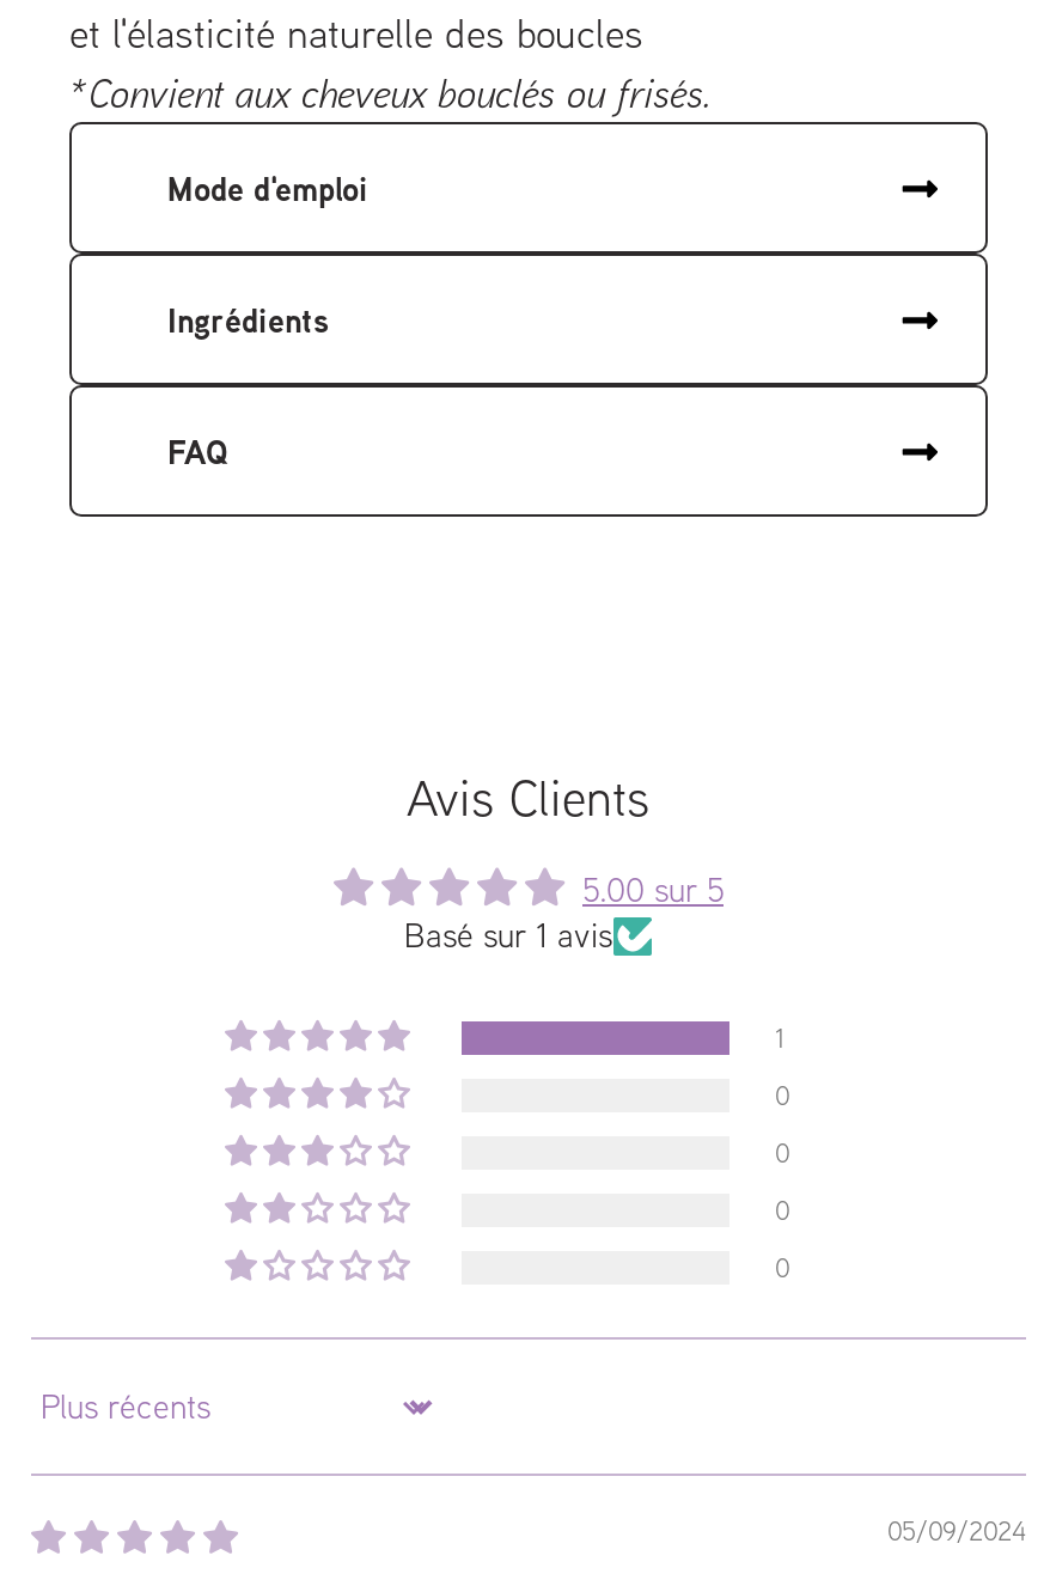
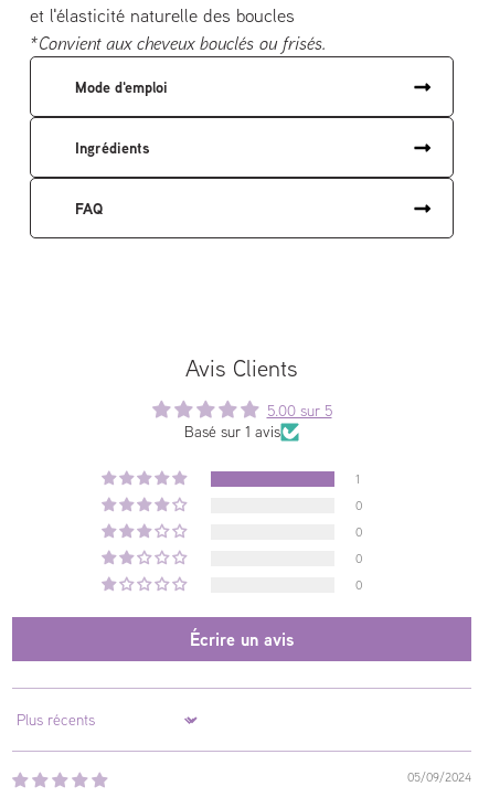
+ Écrire un avis
